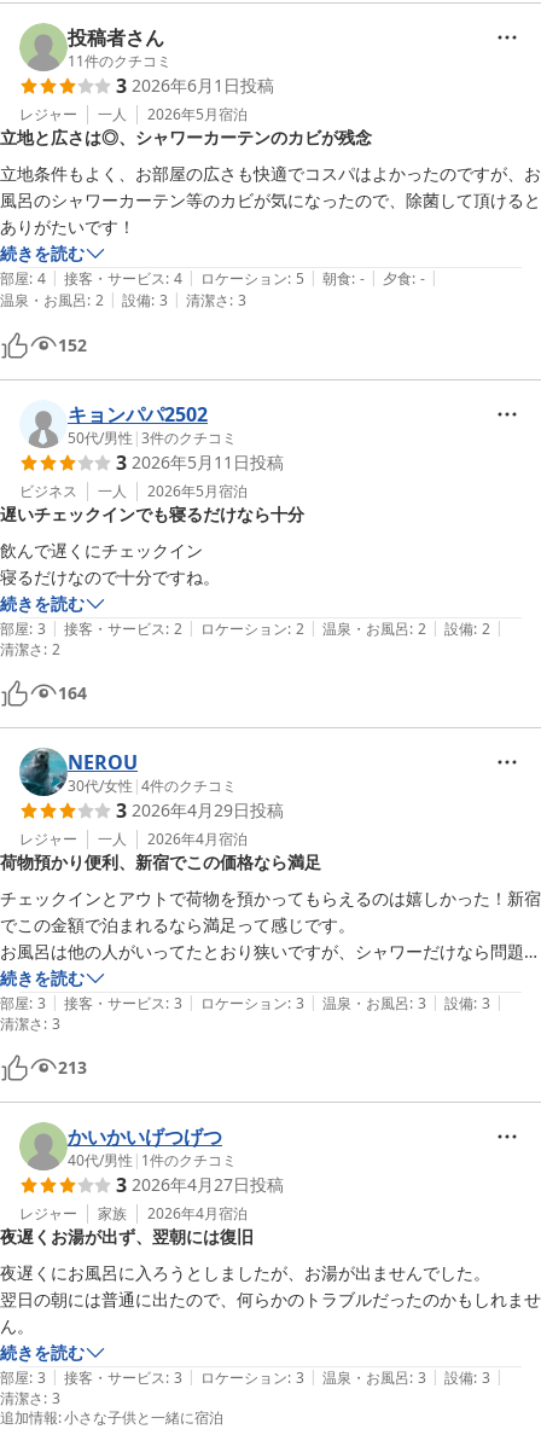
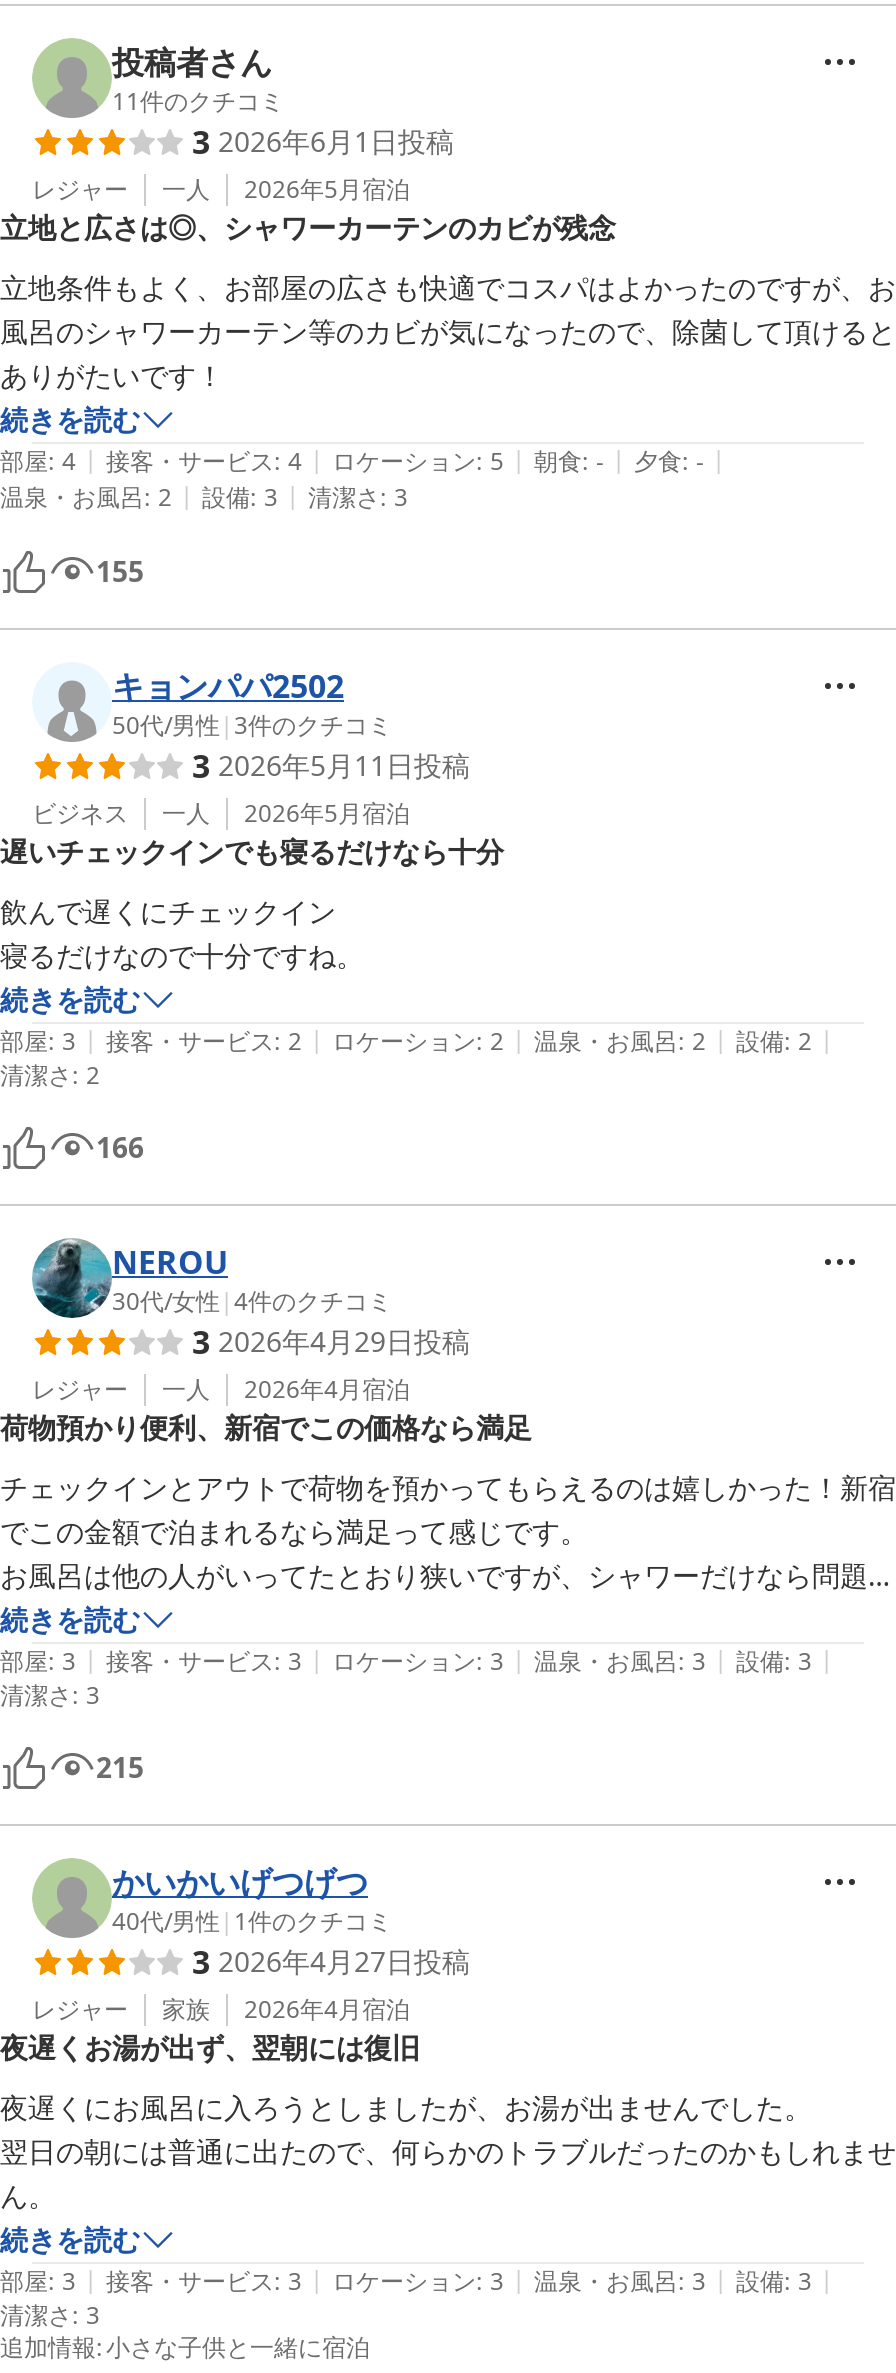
- 152
+ 155

- 164
+ 166

- 213
+ 215
